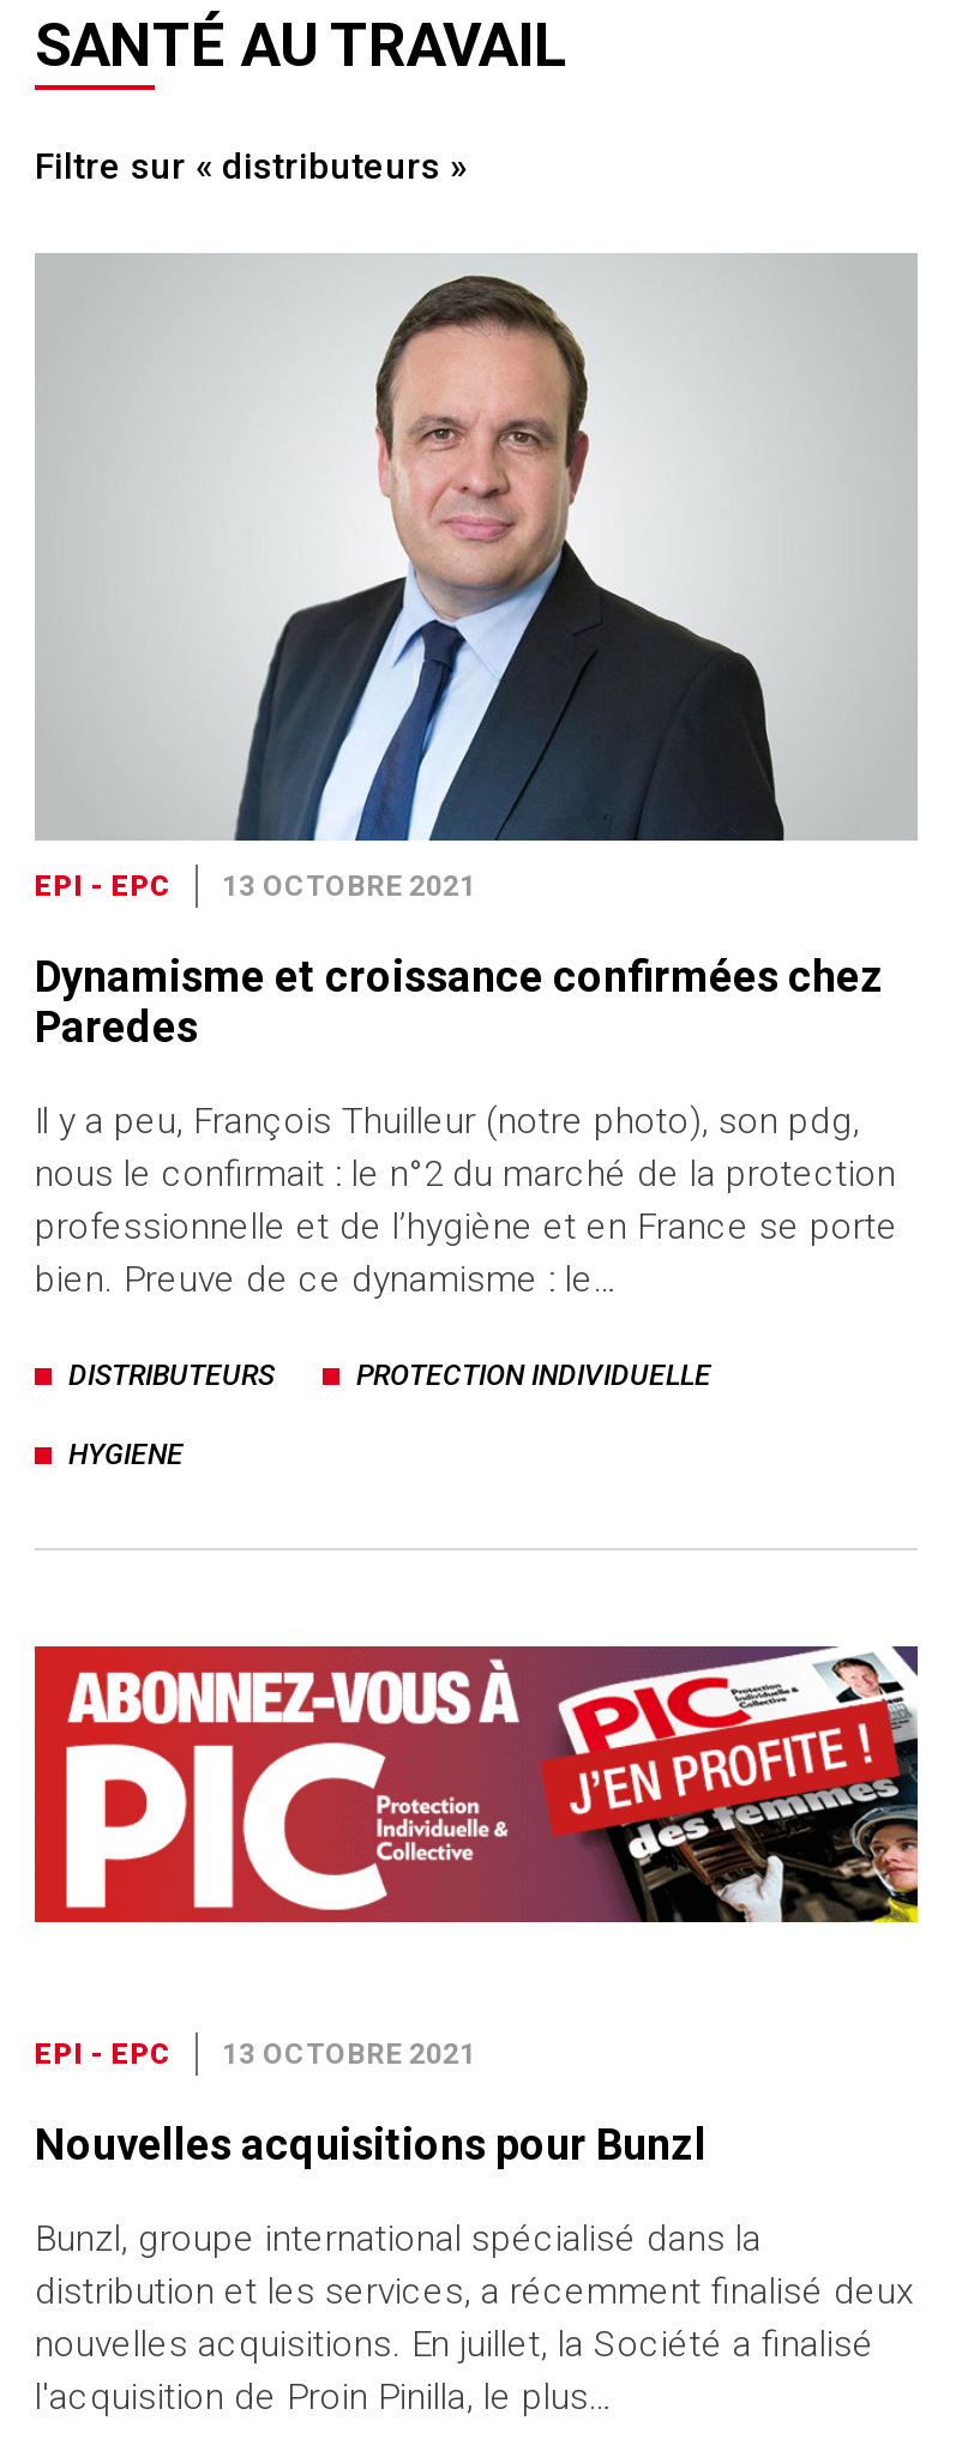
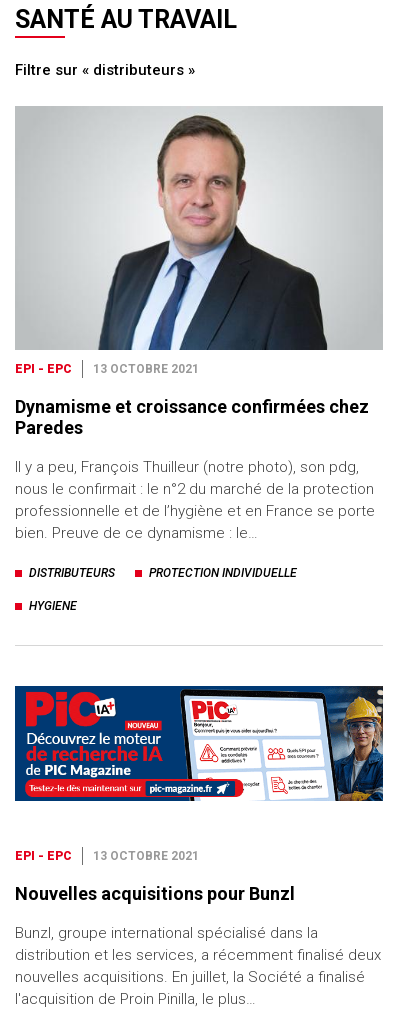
- [image]
+ [image]
